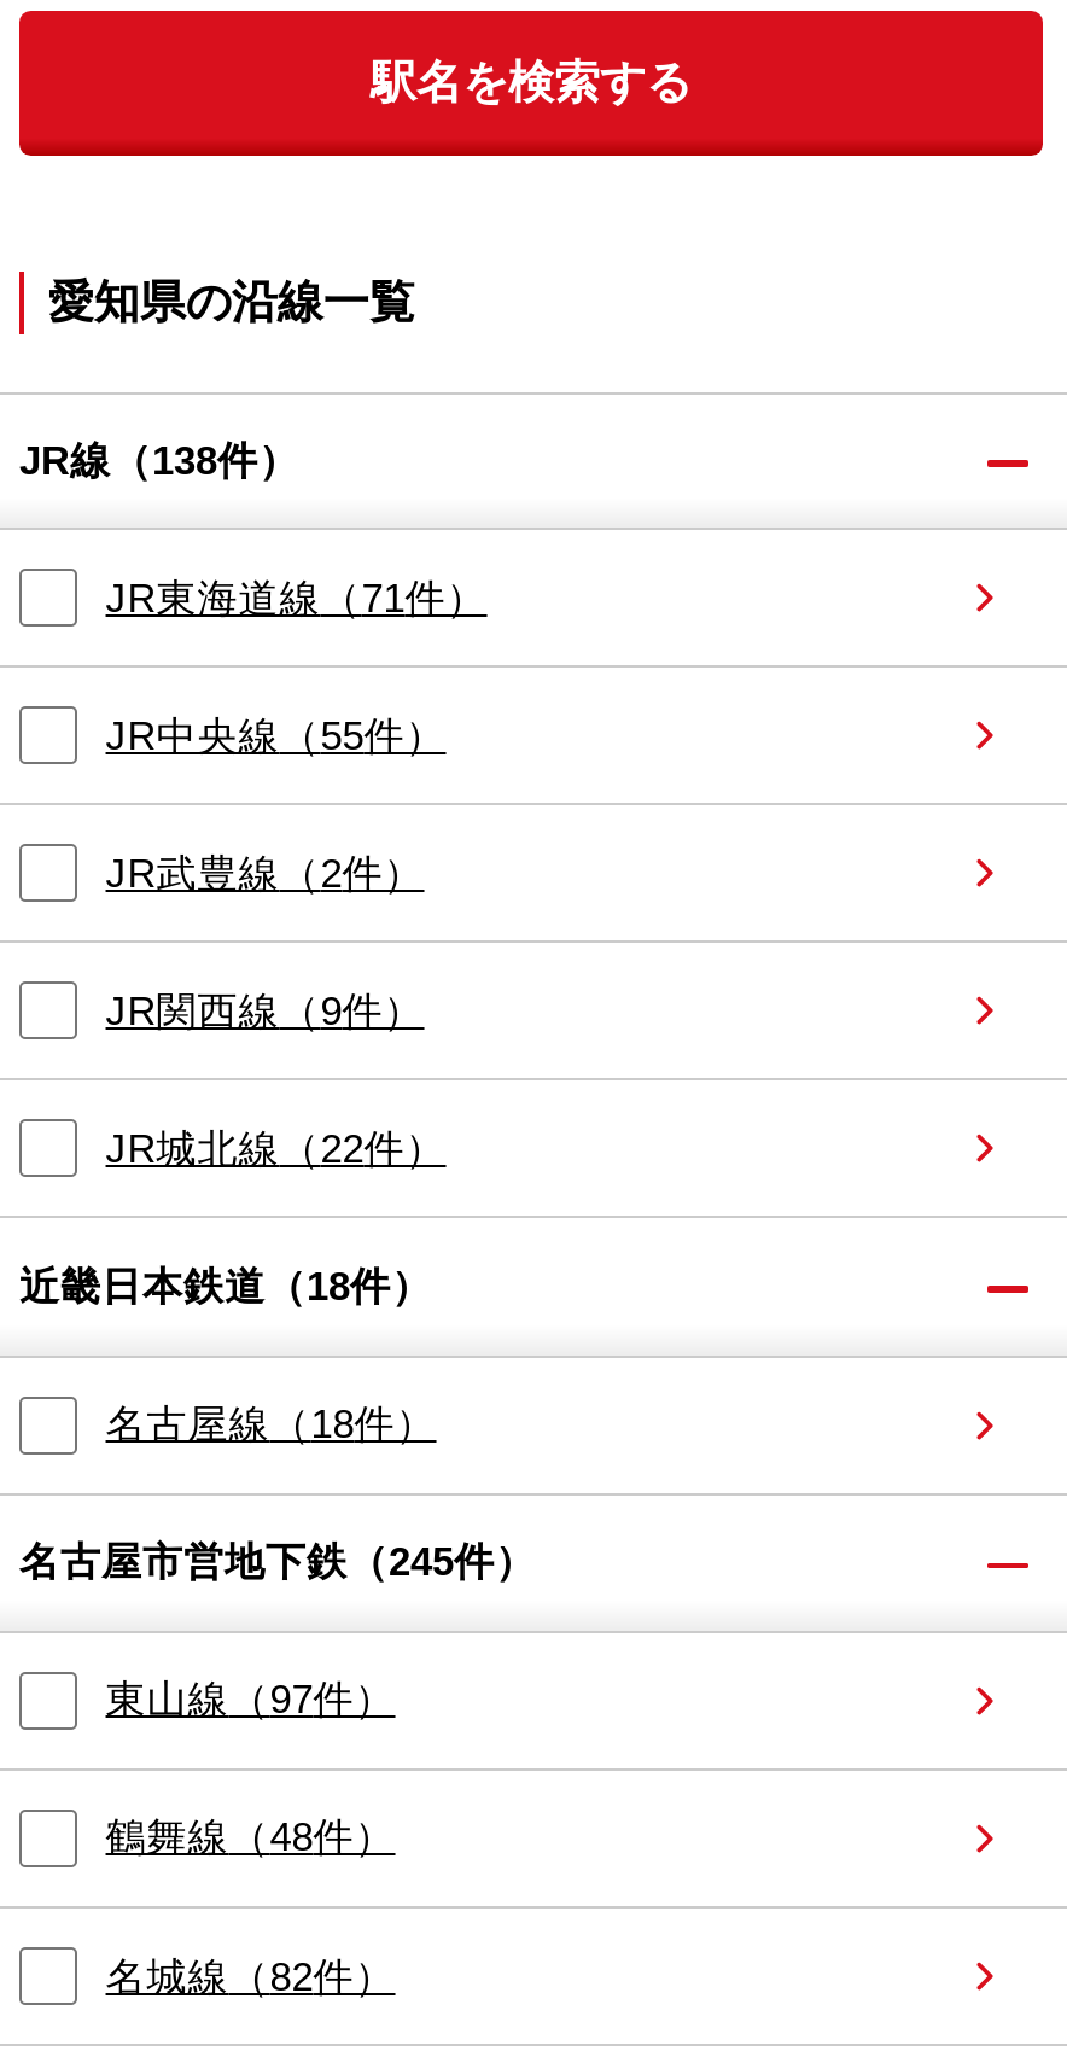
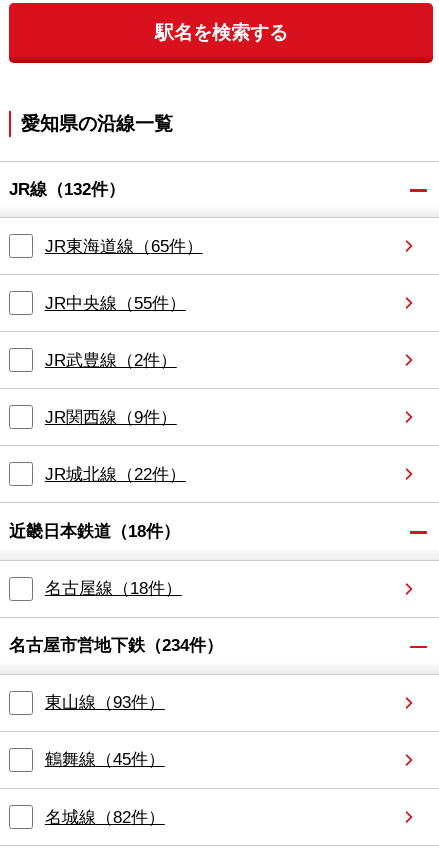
- JR線（138件）
+ JR線（132件）

- JR東海道線（71件）
+ JR東海道線（65件）

- 名古屋市営地下鉄（245件）
+ 名古屋市営地下鉄（234件）

- 東山線（97件）
+ 東山線（93件）

- 鶴舞線（48件）
+ 鶴舞線（45件）
